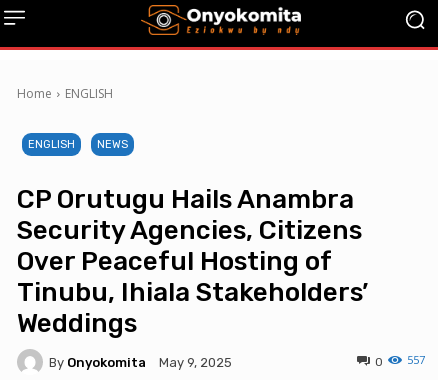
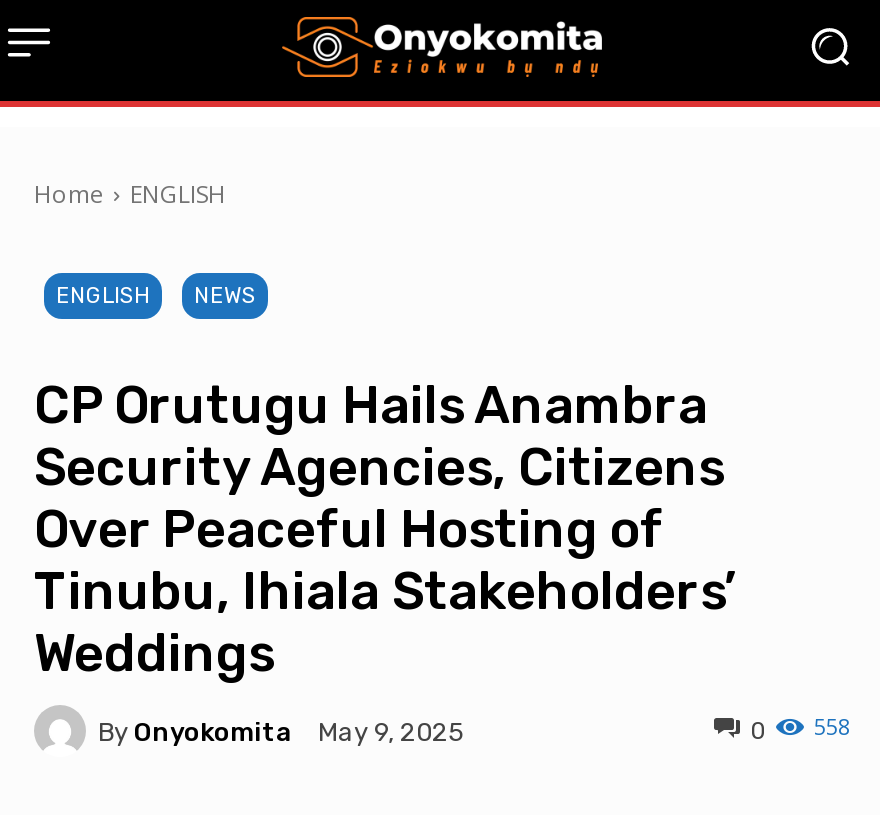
- 0 557
+ 0 558
